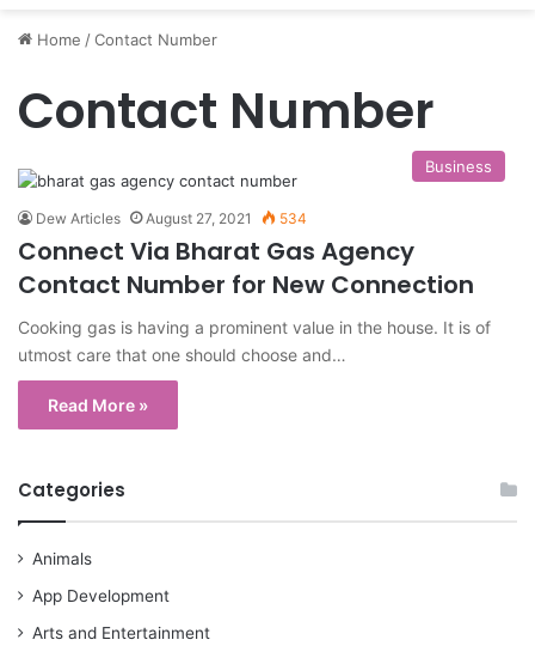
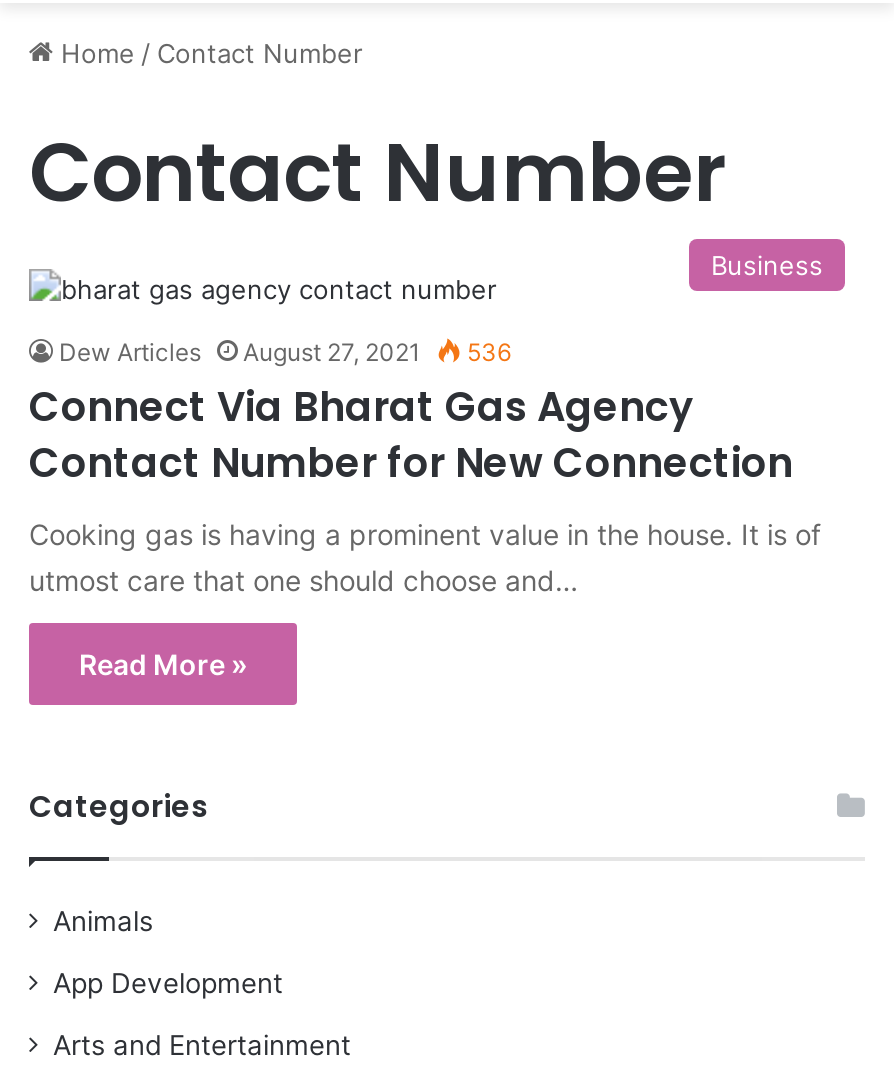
- Dew Articles August 27, 2021 534
+ Dew Articles August 27, 2021 536
